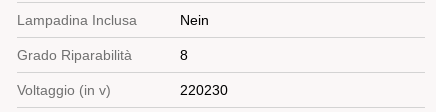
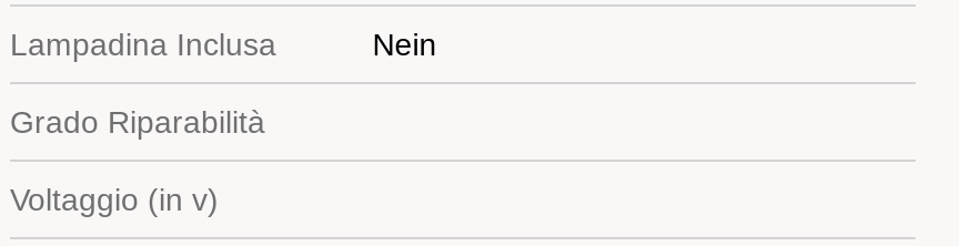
- 8

- 220230
